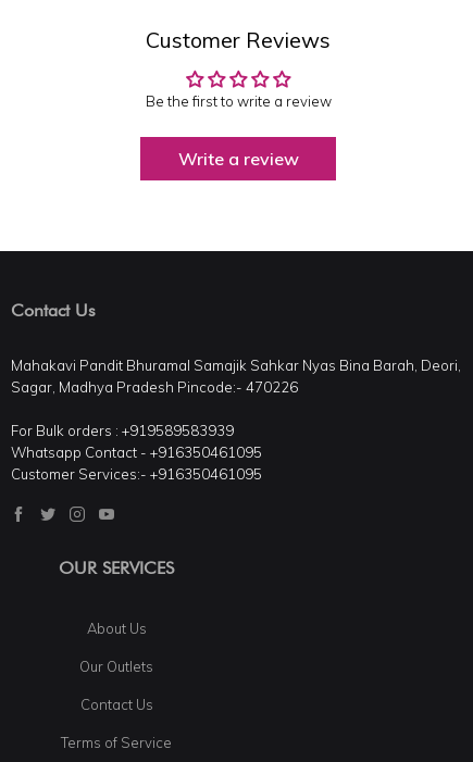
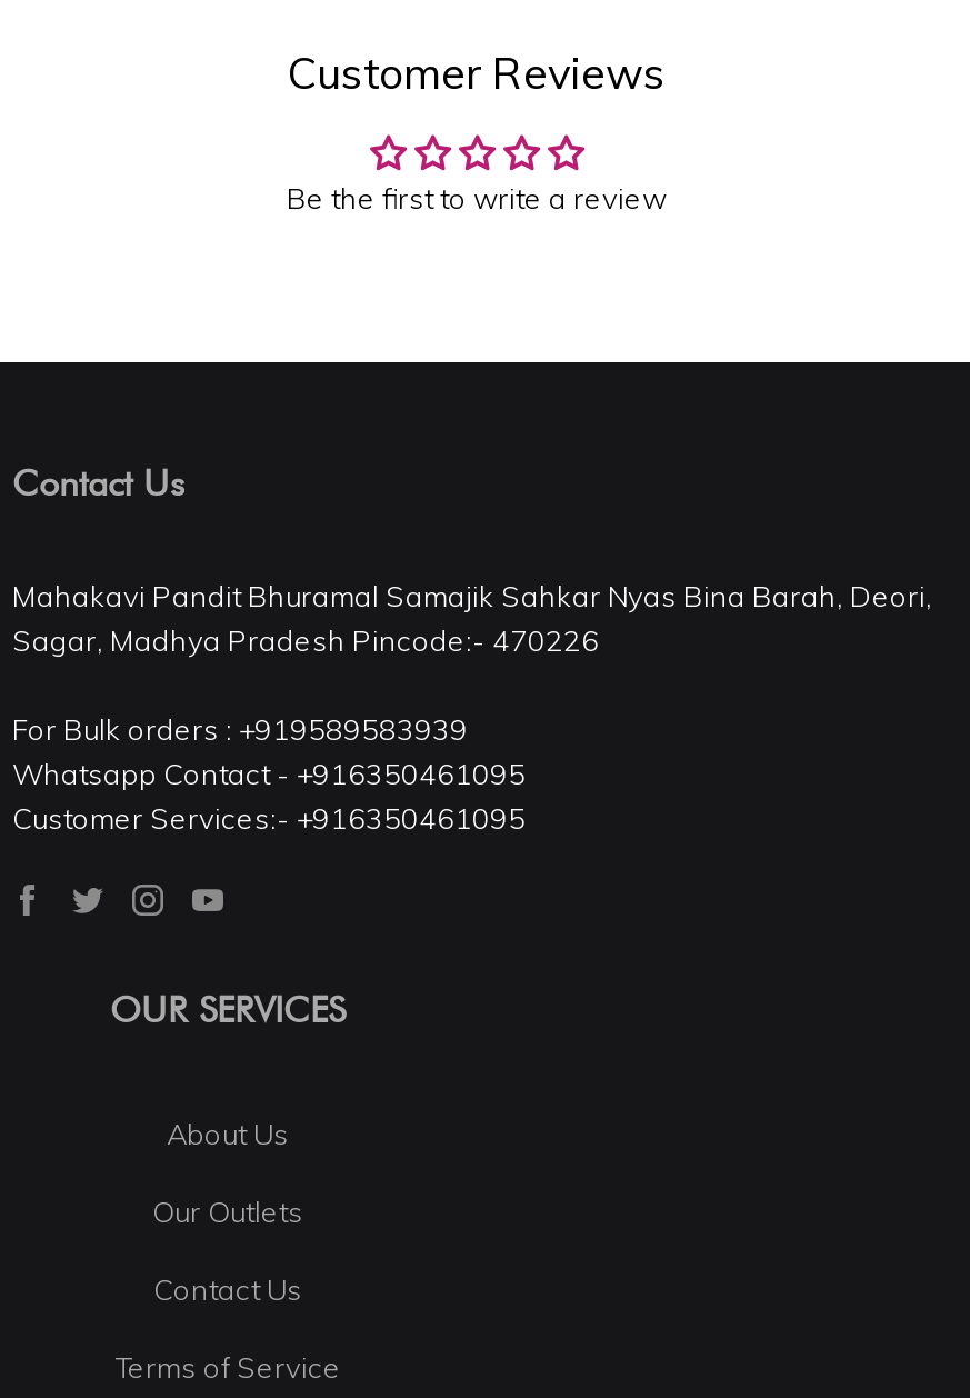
- Write a review
